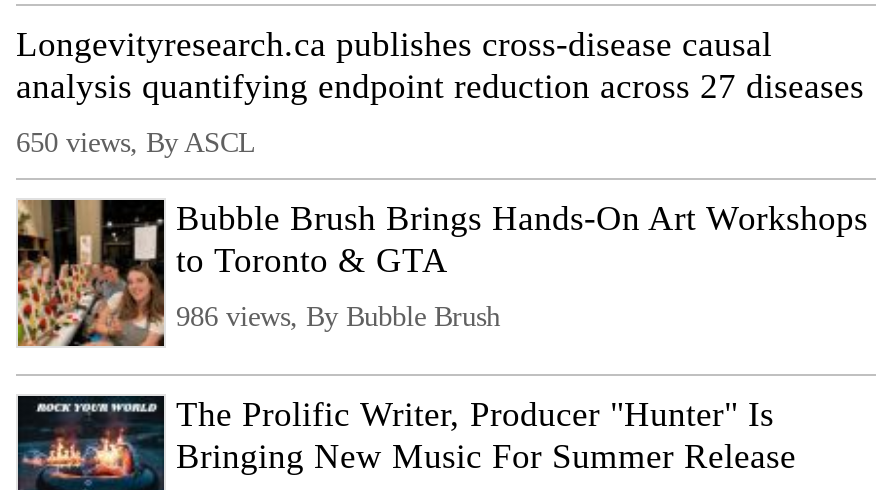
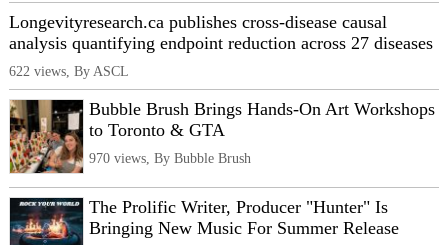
- 650 views, By ASCL
+ 622 views, By ASCL

- 986 views, By Bubble Brush
+ 970 views, By Bubble Brush
